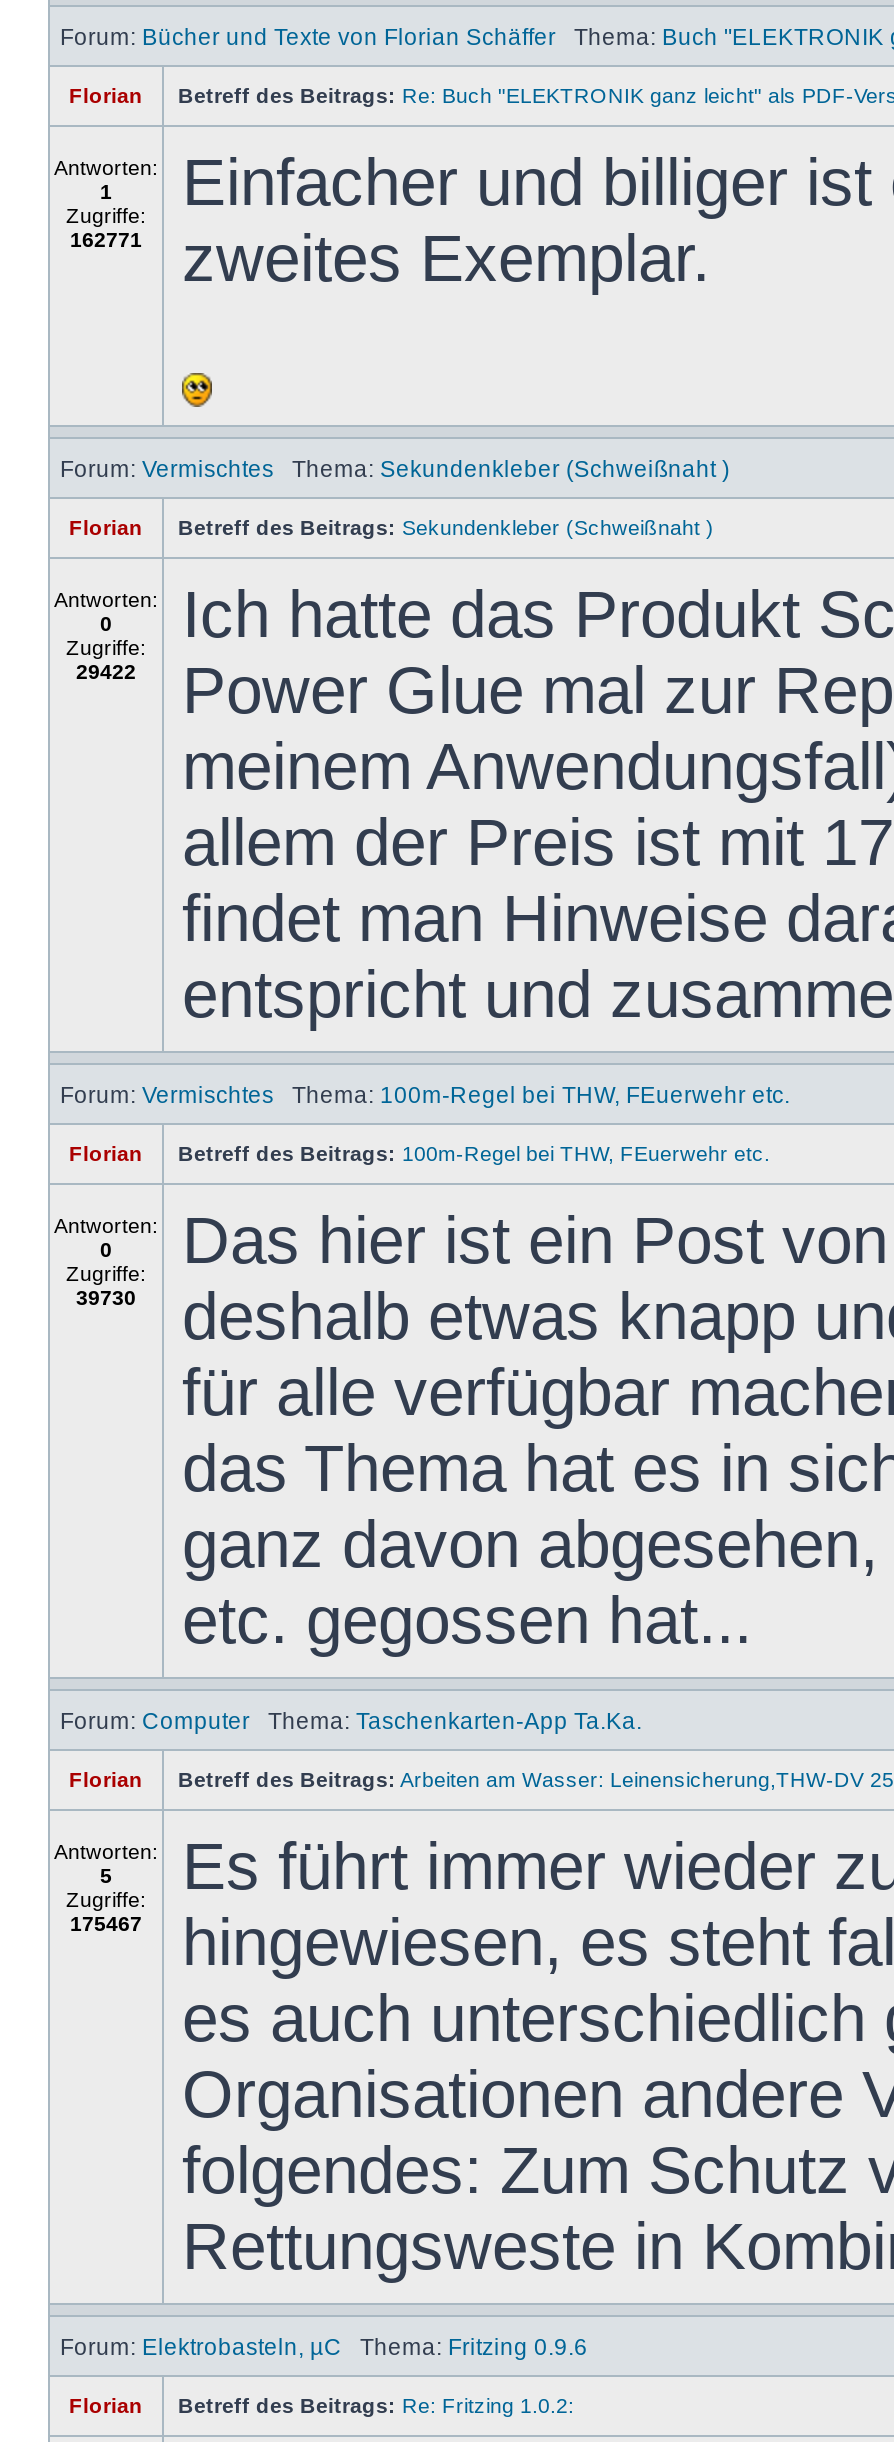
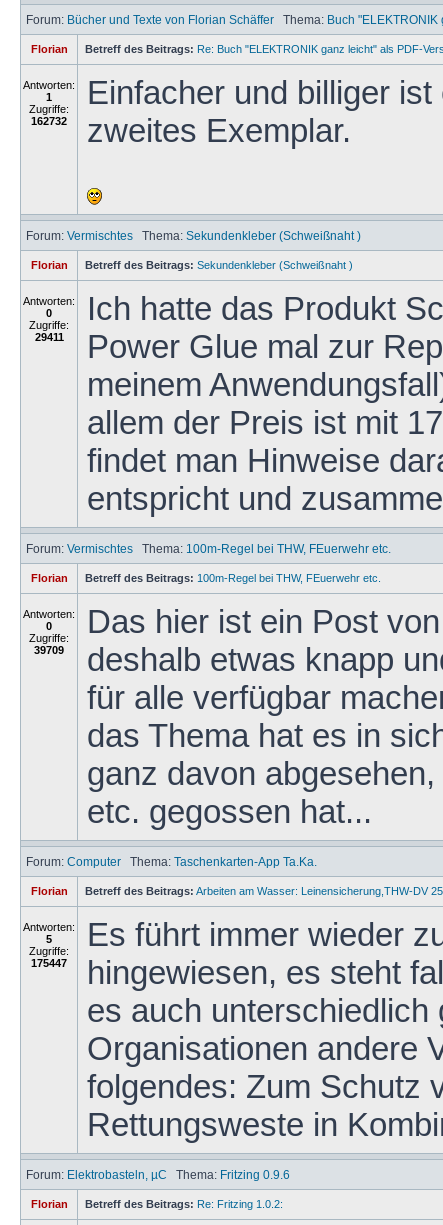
- 162771 zweites Exemplar.
+ 162732 zweites Exemplar.

- 29422
+ 29411

- 39730
+ 39709

- 175467
+ 175447
